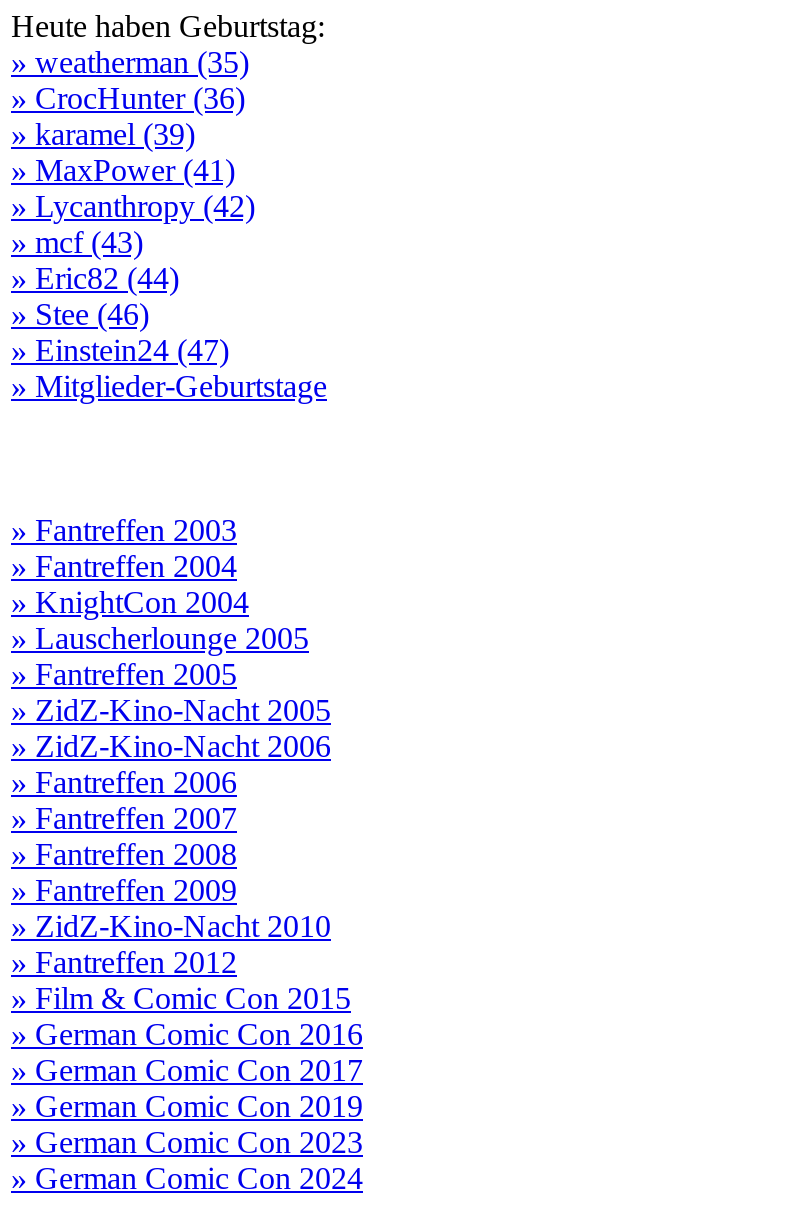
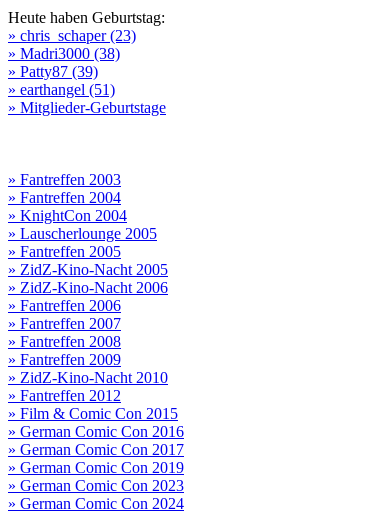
- » weatherman (35)
- » CrocHunter (36)
- » karamel (39)
- » MaxPower (41)
- » Lycanthropy (42)
- » mcf (43)
- » Eric82 (44)
- » Stee (46)
- » Einstein24 (47)
+ » chris_schaper (23)
+ » Madri3000 (38)
+ » Patty87 (39)
+ » earthangel (51)
